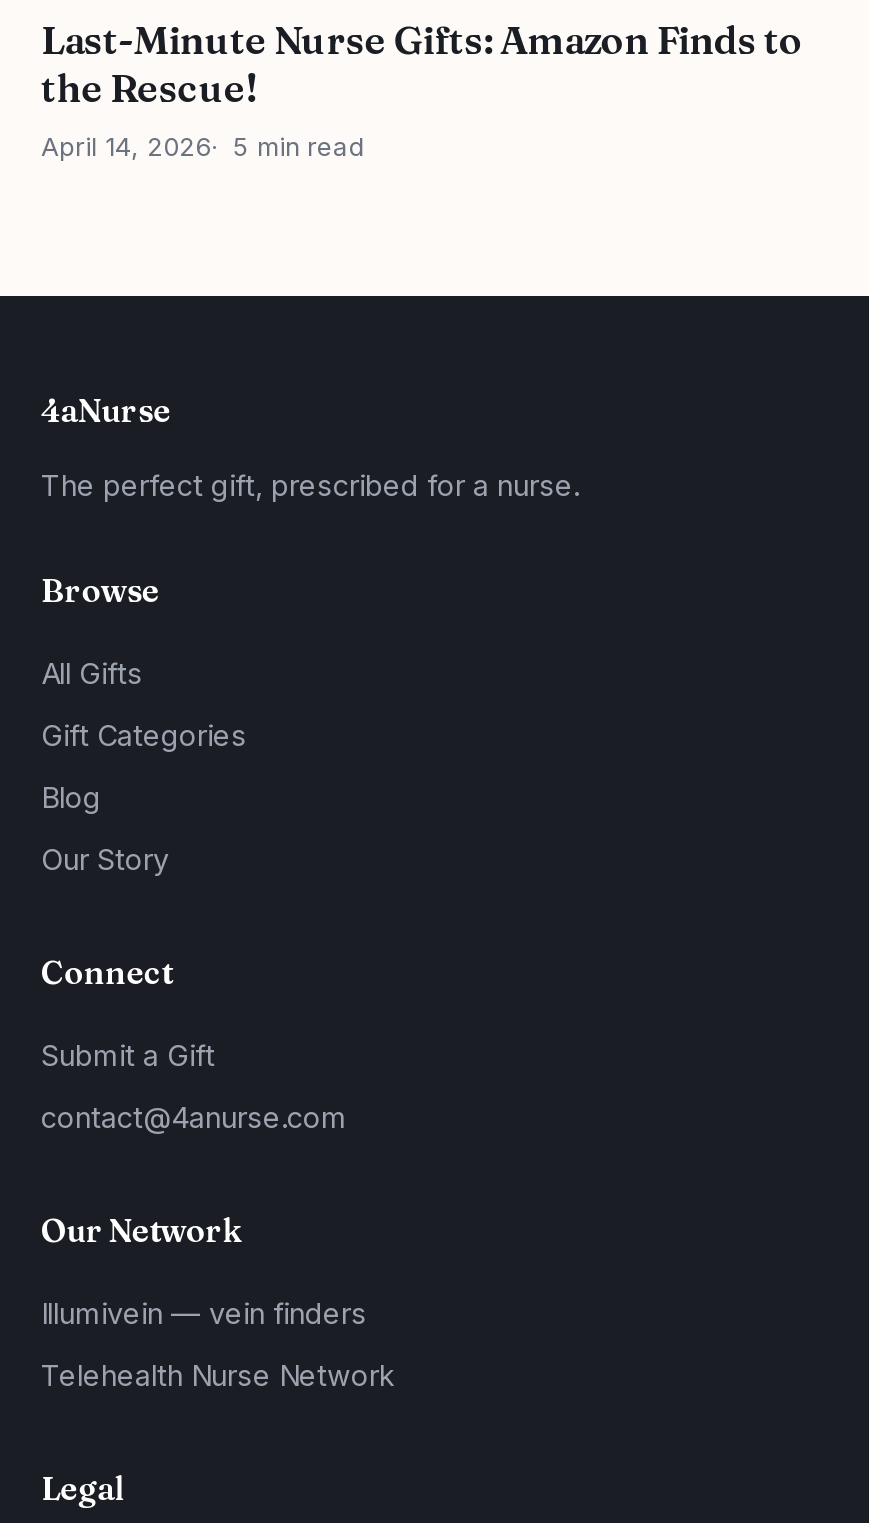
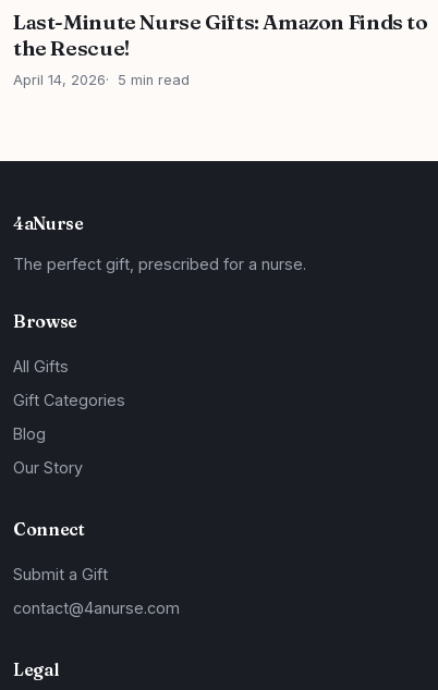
- Our Network
- Illumivein — vein finders
- Telehealth Nurse Network
